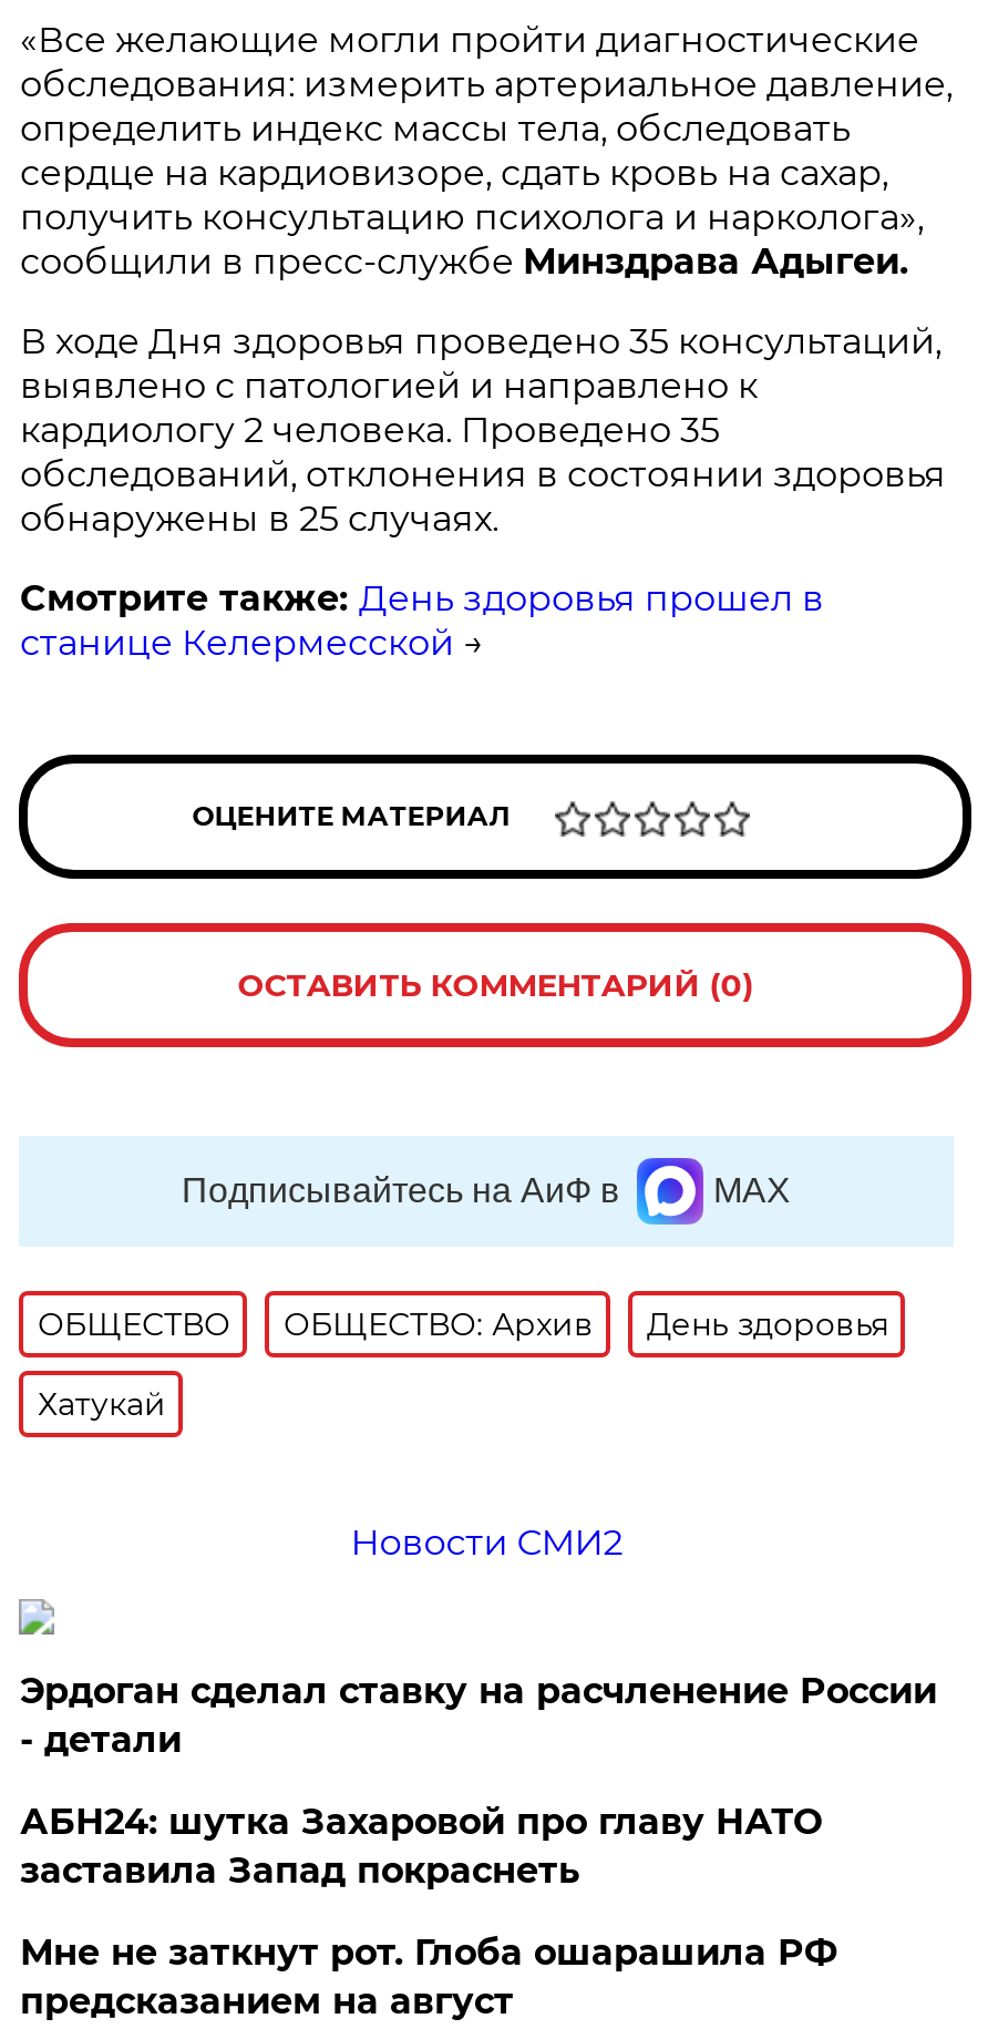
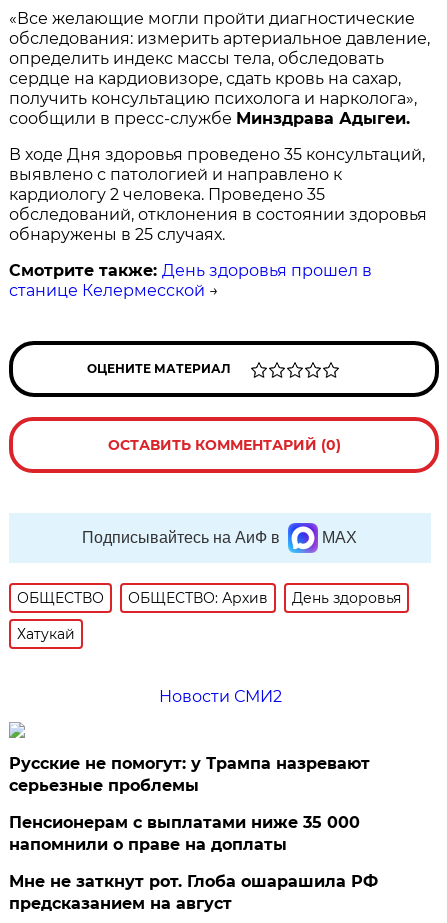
- Эрдоган сделал ставку на расчленение России
- - детали
+ Русские не помогут: у Трампа назревают
+ серьезные проблемы

- АБН24: шутка Захаровой про главу НАТО
- заставила Запад покраснеть
+ Пенсионерам с выплатами ниже 35 000
+ напомнили о праве на доплаты
